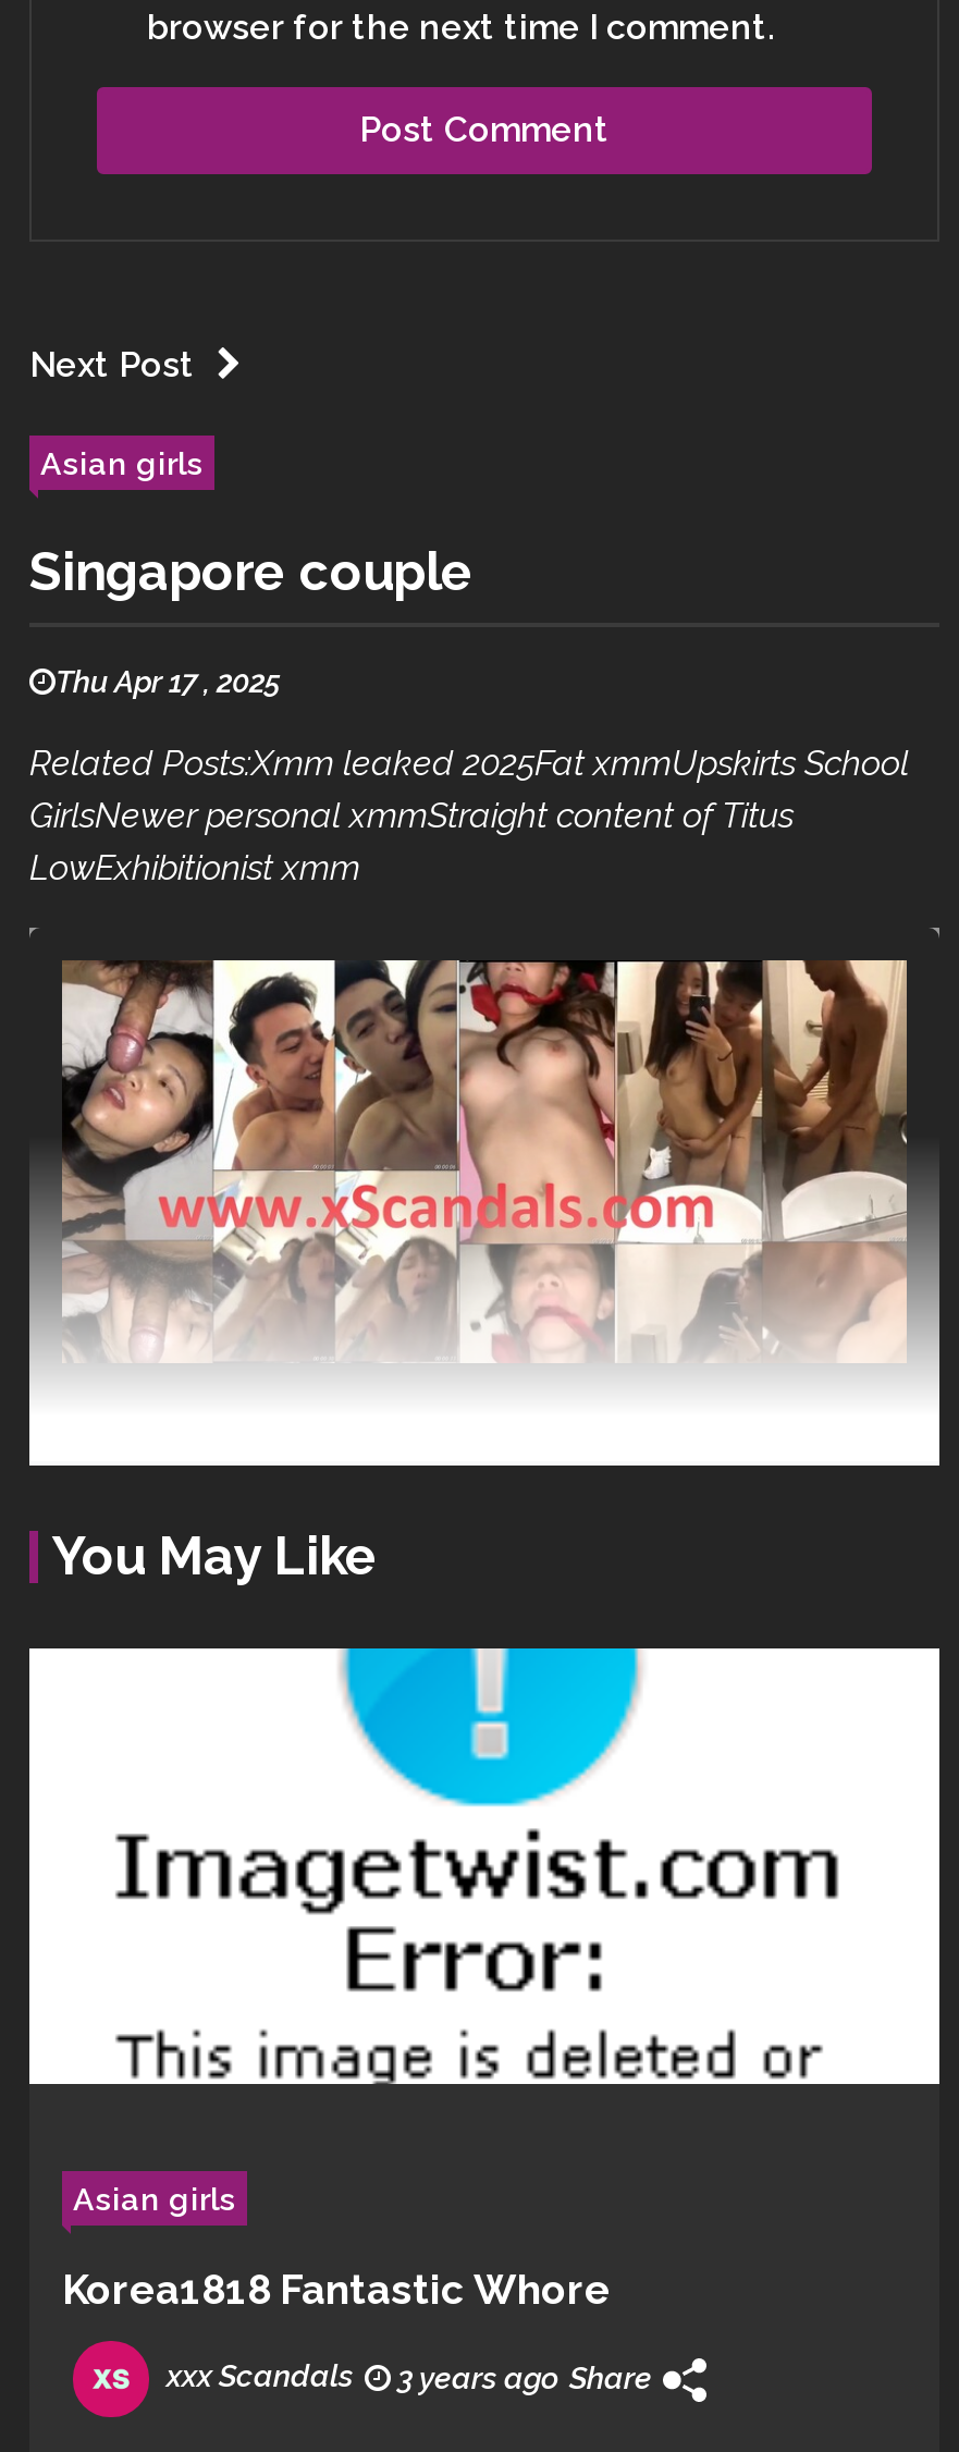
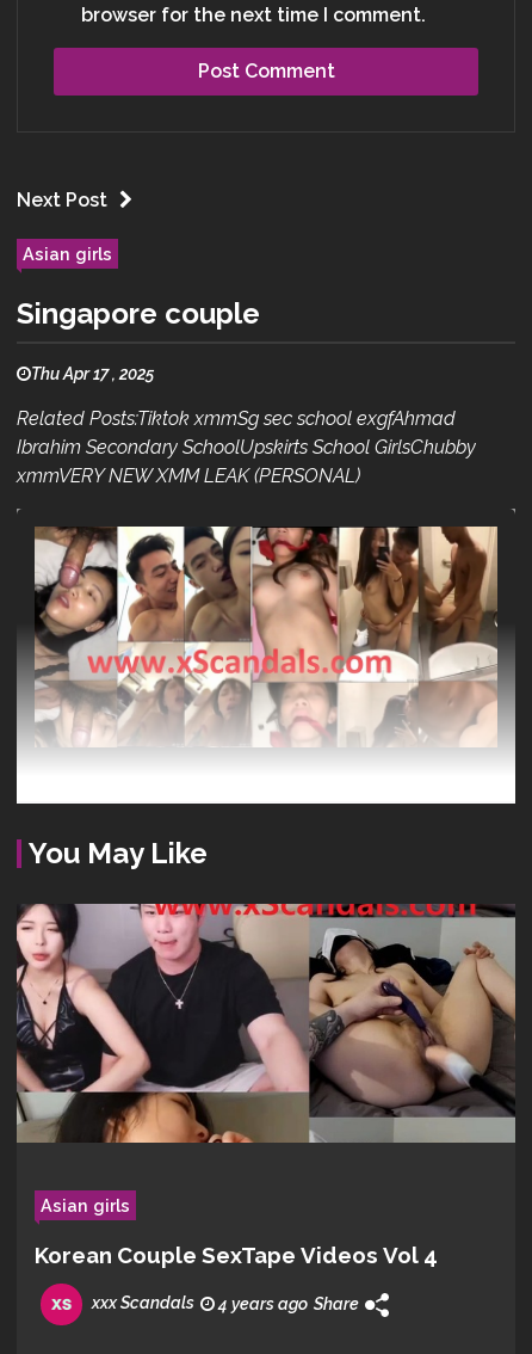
- Related Posts:Xmm leaked 2025Fat xmmUpskirts School
- GirlsNewer personal xmmStraight content of Titus
- LowExhibitionist xmm
+ Related Posts:Tiktok xmmSg sec school exgfAhmad
+ Ibrahim Secondary SchoolUpskirts School GirlsChubby
+ xmmVERY NEW XMM LEAK (PERSONAL)

- [image]
+ [image]

- Korea1818 Fantastic Whore
+ Korean Couple SexTape Videos Vol 4

- 3 years ago Share
+ 4 years ago Share
